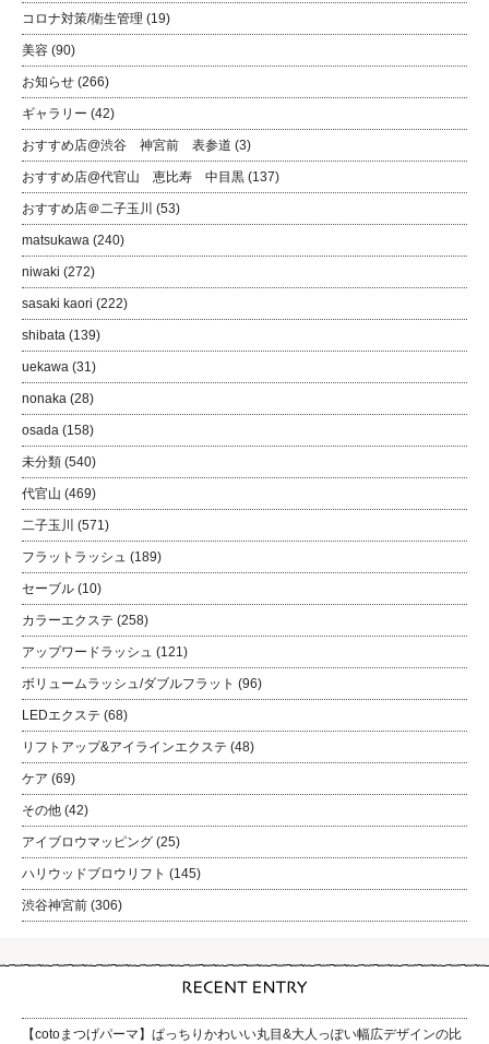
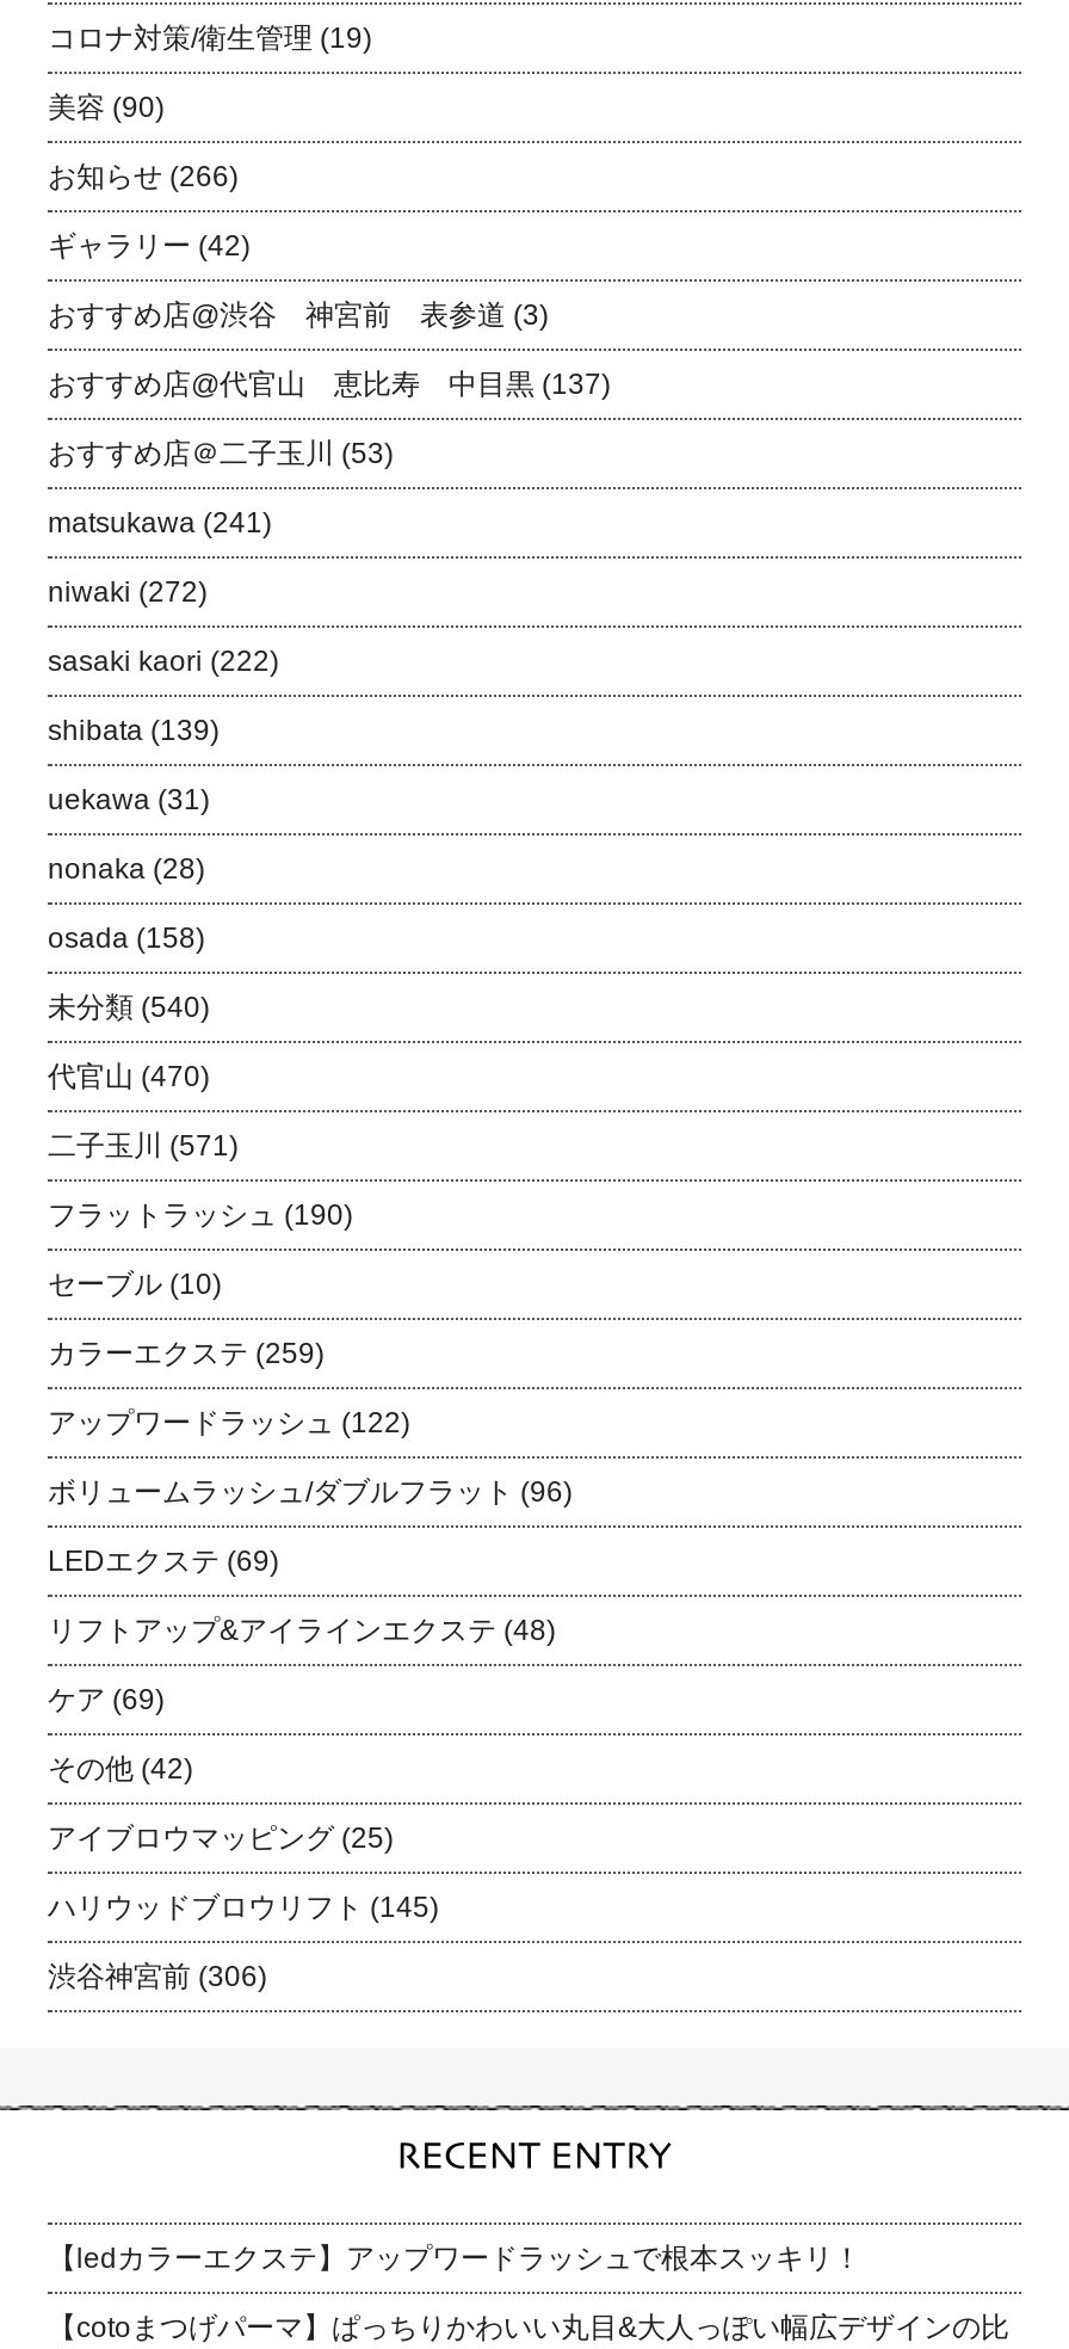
- matsukawa (240)
+ matsukawa (241)

- 代官山(469)
+ 代官山(470)

- フラットラッシュ(189)
+ フラットラッシュ(190)

- カラーエクステ(258)
+ カラーエクステ(259)

- アップワードラッシュ(121)
+ アップワードラッシュ(122)

- LEDエクステ(68)
+ LEDエクステ(69)

+ 【ledカラーエクステ】アップワードラッシュで根本スッキリ！
